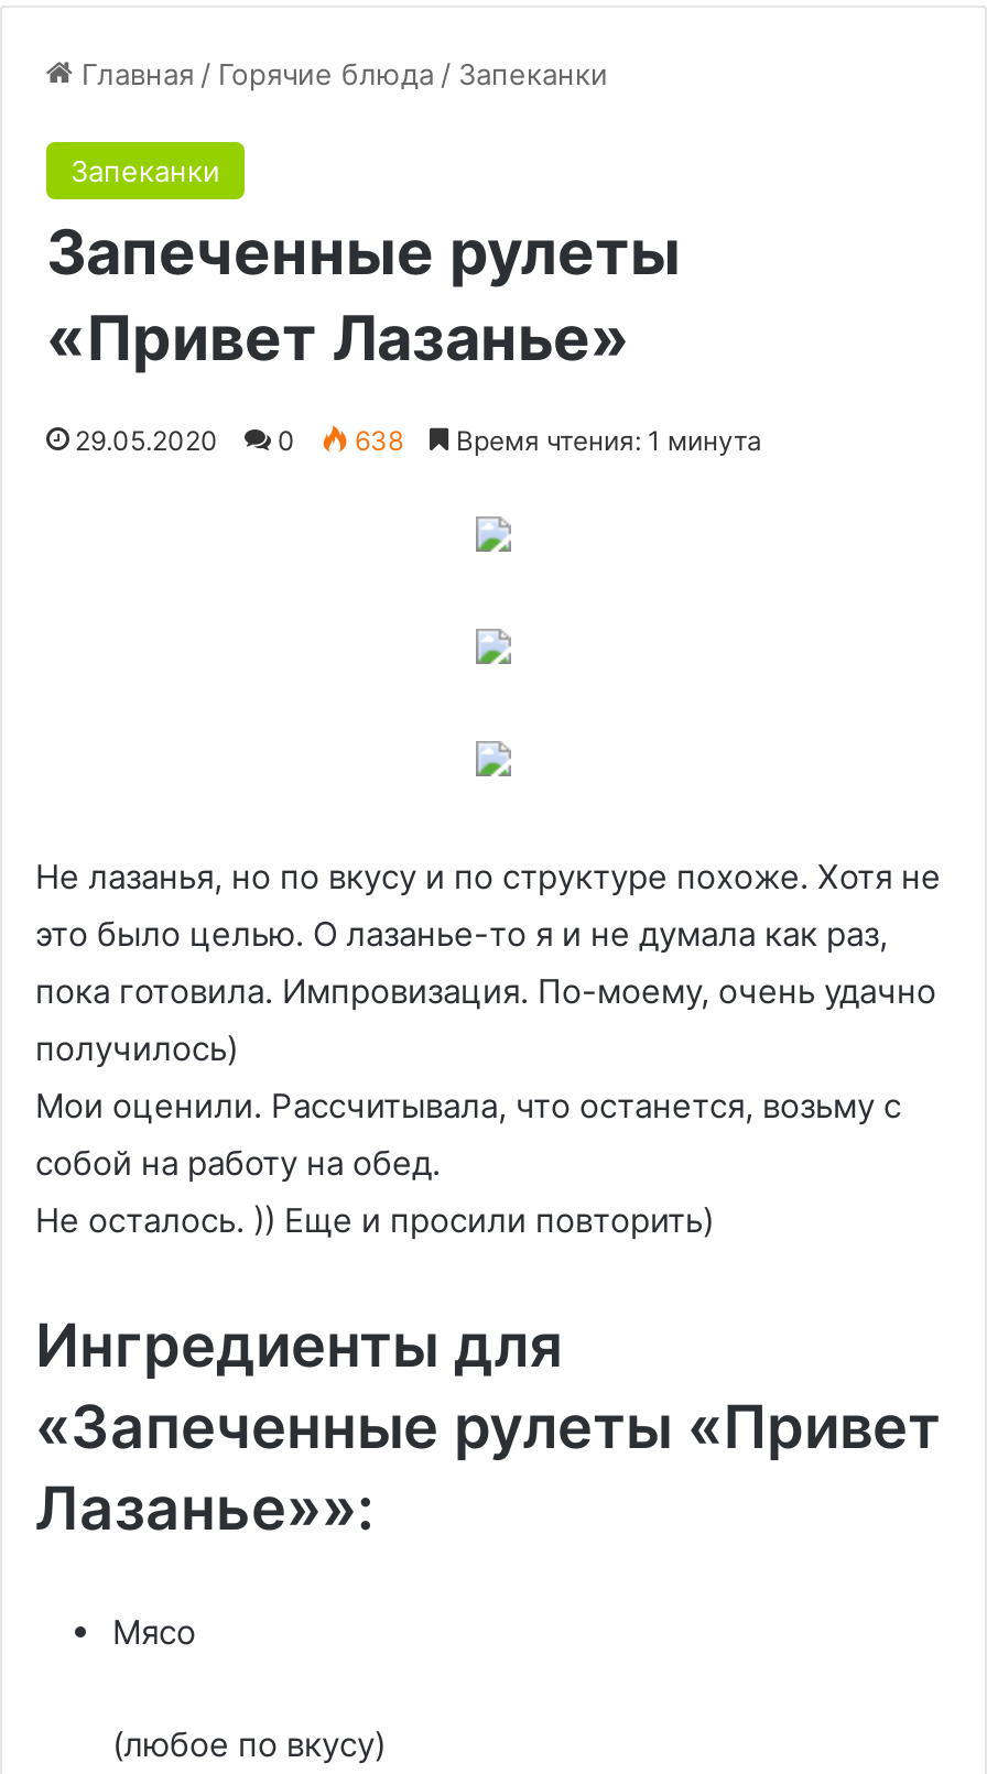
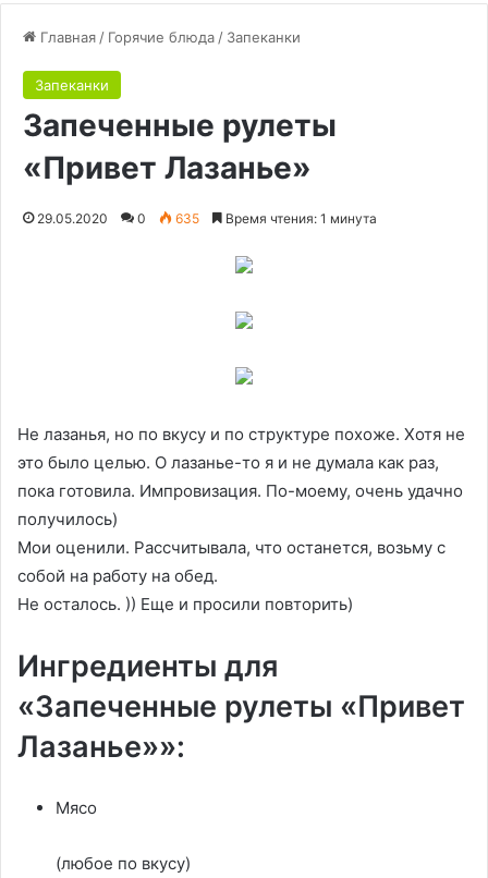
- 29.05.2020 0 638 Время чтения: 1 минута
+ 29.05.2020 0 635 Время чтения: 1 минута
